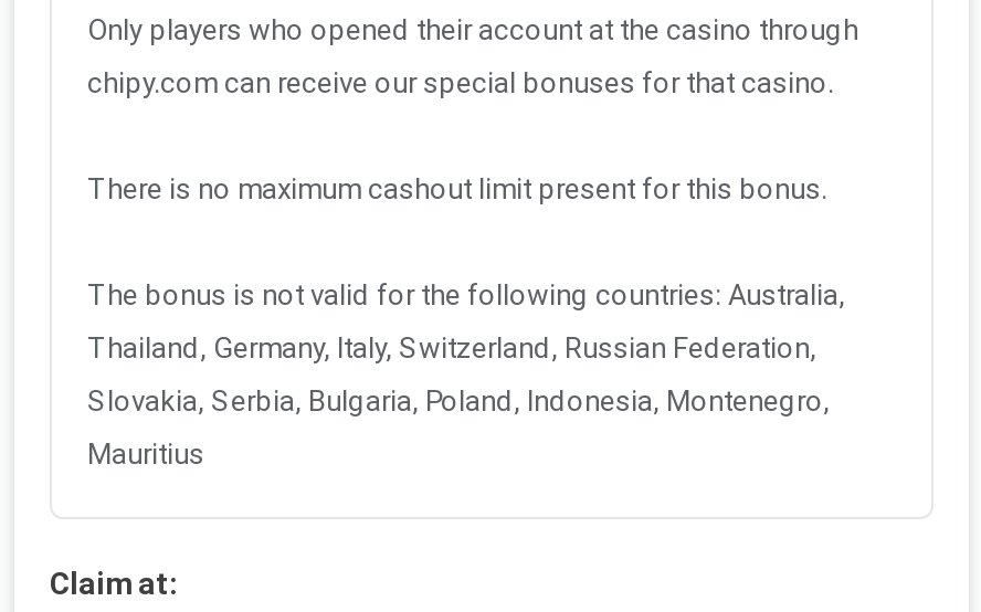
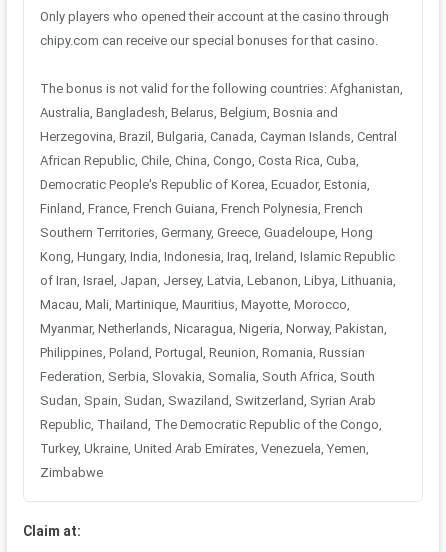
- There is no maximum cashout limit present for this bonus.
- The bonus is not valid for the following countries: Australia,
- Thailand, Germany, Italy, Switzerland, Russian Federation,
- Slovakia, Serbia, Bulgaria, Poland, Indonesia, Montenegro,
- Mauritius
+ The bonus is not valid for the following countries: Afghanistan,
+ Australia, Bangladesh, Belarus, Belgium, Bosnia and
+ Herzegovina, Brazil, Bulgaria, Canada, Cayman Islands, Central
+ African Republic, Chile, China, Congo, Costa Rica, Cuba,
+ Democratic People's Republic of Korea, Ecuador, Estonia,
+ Finland, France, French Guiana, French Polynesia, French
+ Southern Territories, Germany, Greece, Guadeloupe, Hong
+ Kong, Hungary, India, Indonesia, Iraq, Ireland, Islamic Republic
+ of Iran, Israel, Japan, Jersey, Latvia, Lebanon, Libya, Lithuania,
+ Macau, Mali, Martinique, Mauritius, Mayotte, Morocco,
+ Myanmar, Netherlands, Nicaragua, Nigeria, Norway, Pakistan,
+ Philippines, Poland, Portugal, Reunion, Romania, Russian
+ Federation, Serbia, Slovakia, Somalia, South Africa, South
+ Sudan, Spain, Sudan, Swaziland, Switzerland, Syrian Arab
+ Republic, Thailand, The Democratic Republic of the Congo,
+ Turkey, Ukraine, United Arab Emirates, Venezuela, Yemen,
+ Zimbabwe
